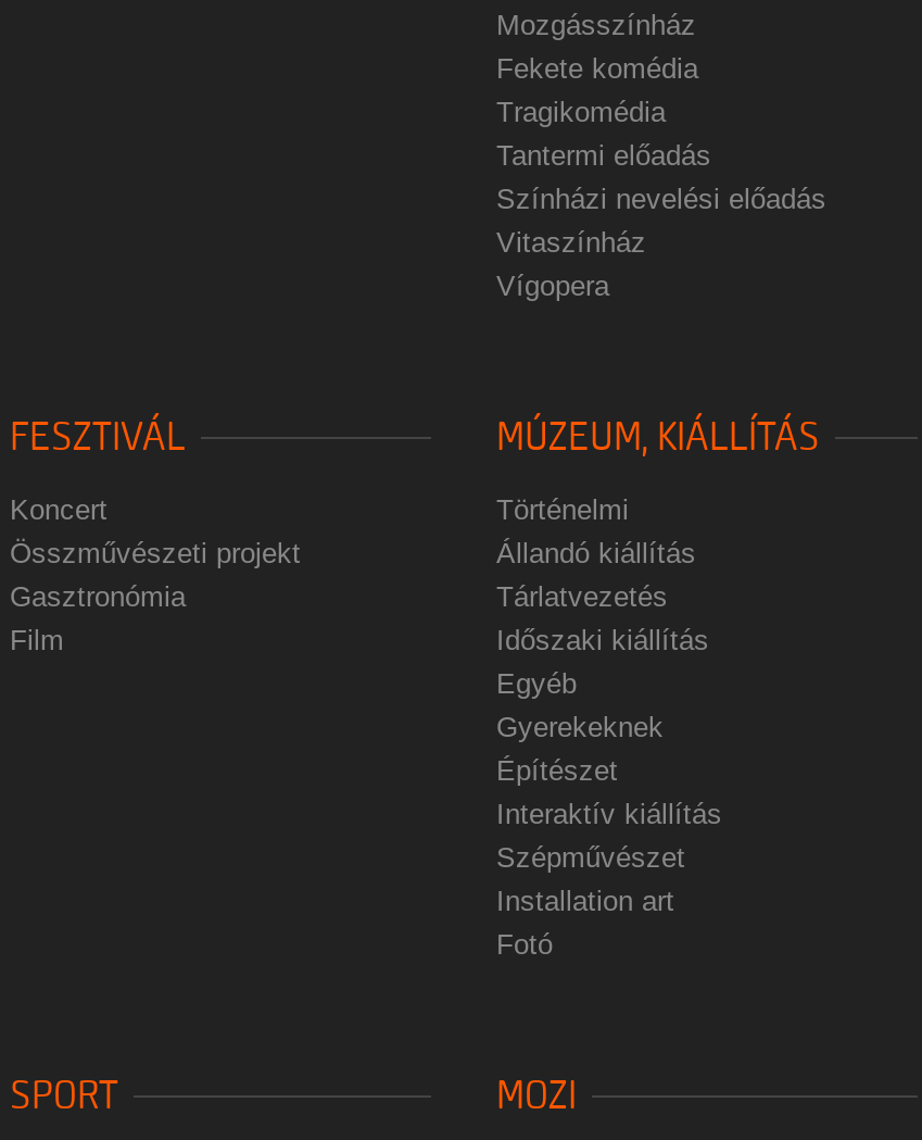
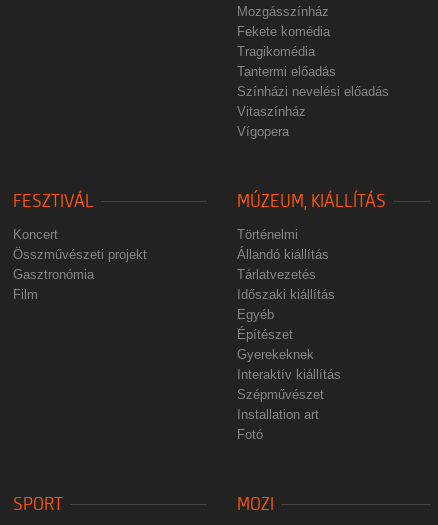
moved down: Gyerekeknek

moved up: Építészet
